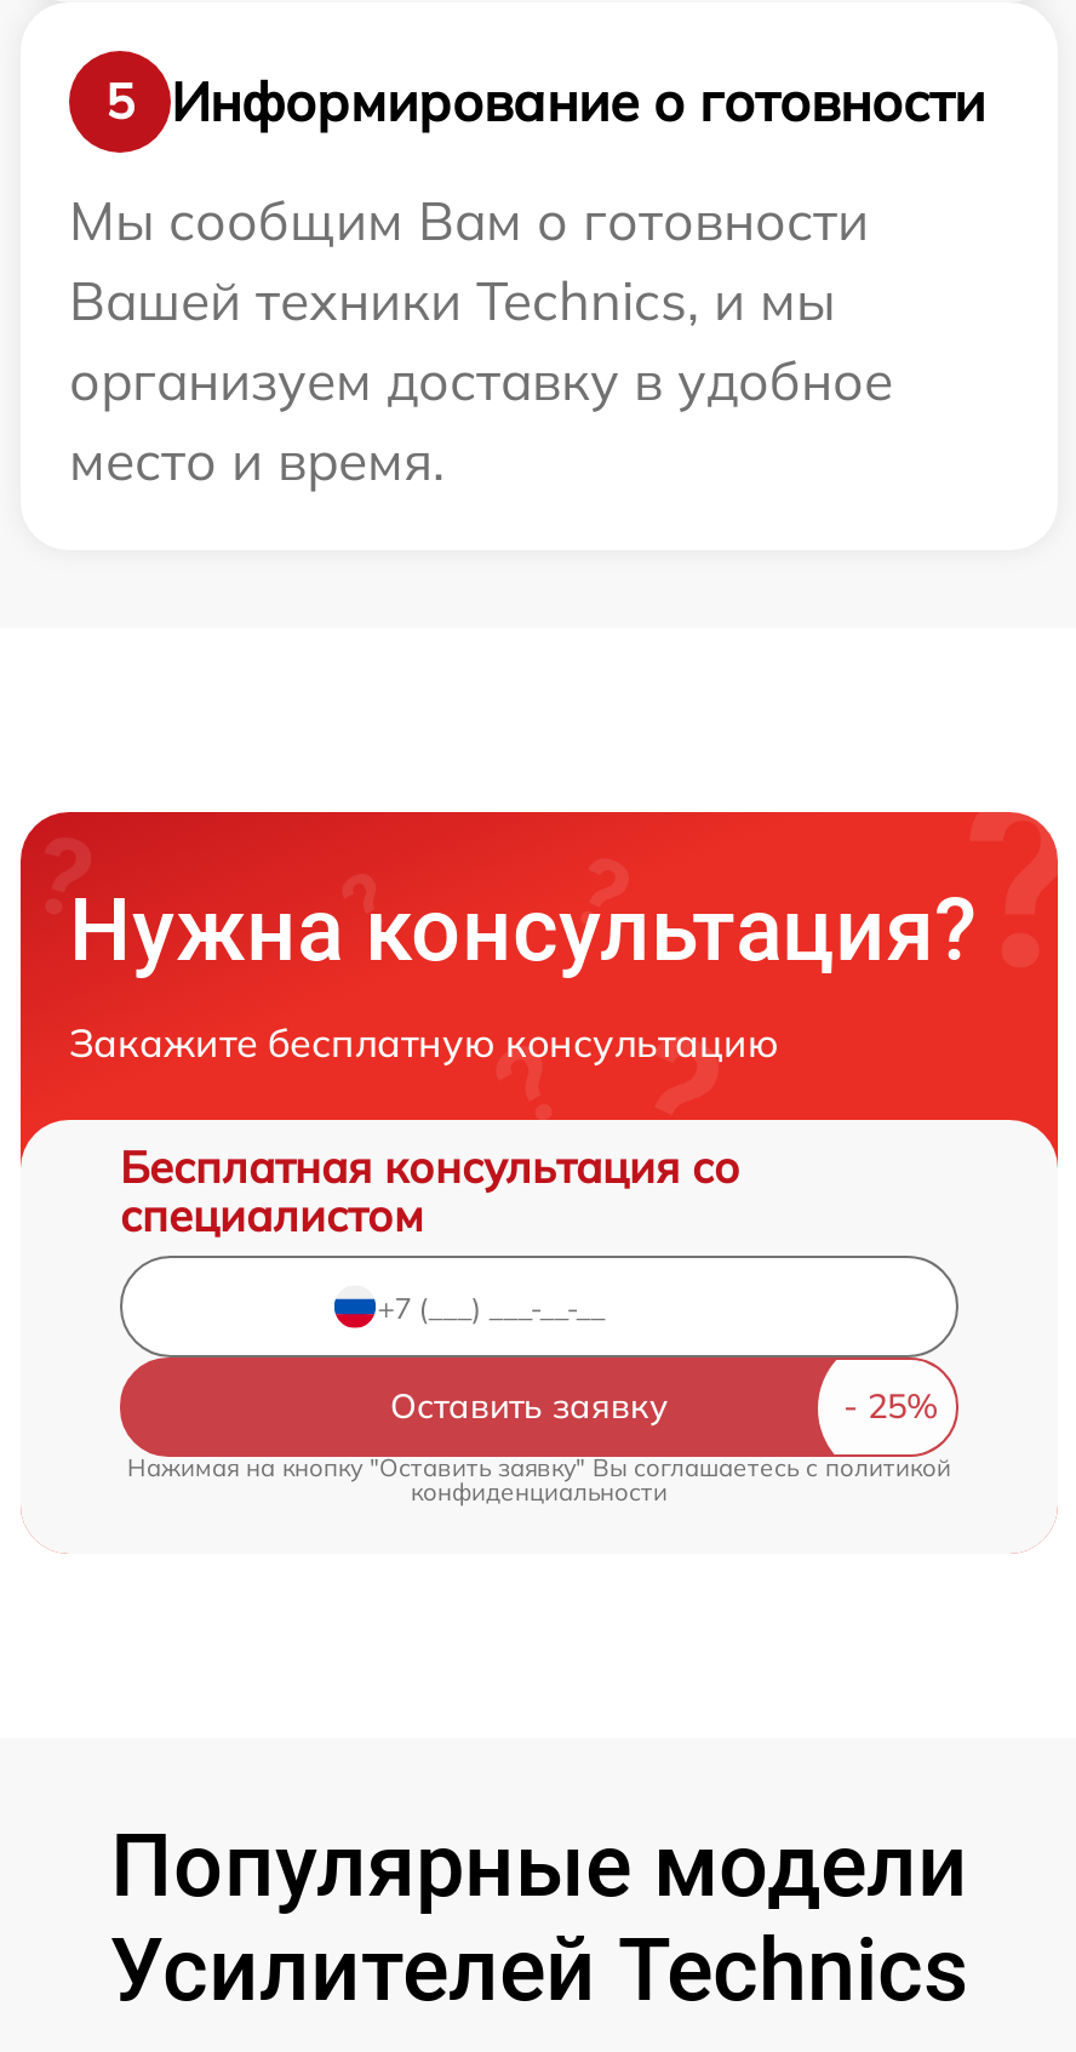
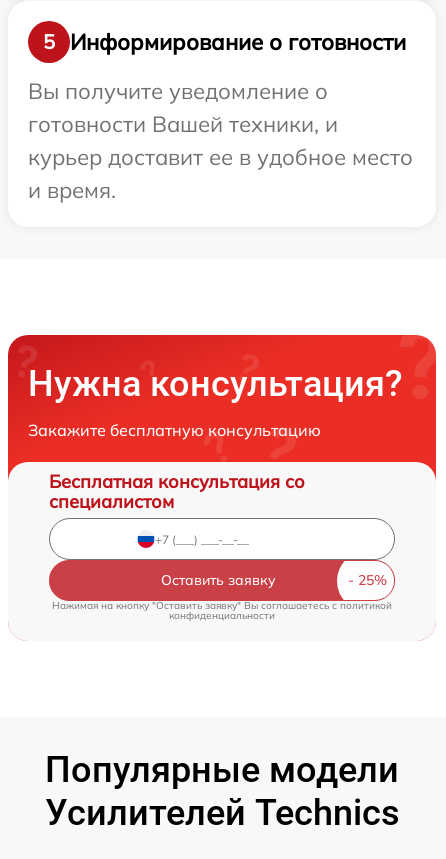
- Мы сообщим Вам о готовности
- Вашей техники Technics, и мы
- организуем доставку в удобное
- место и время.
+ Вы получите уведомление о
+ готовности Вашей техники, и
+ курьер доставит ее в удобное место
+ и время.
